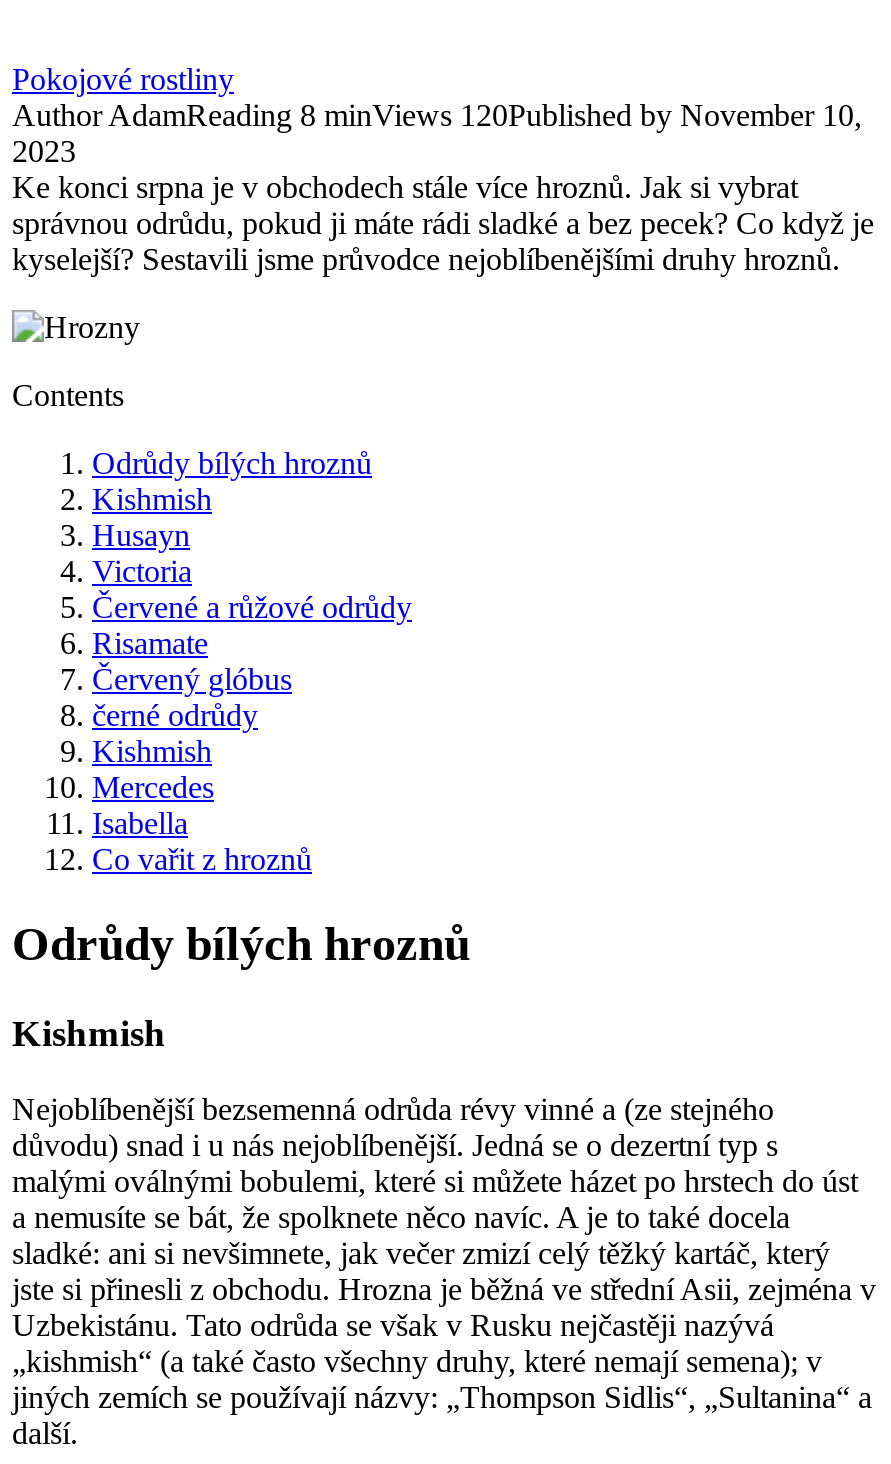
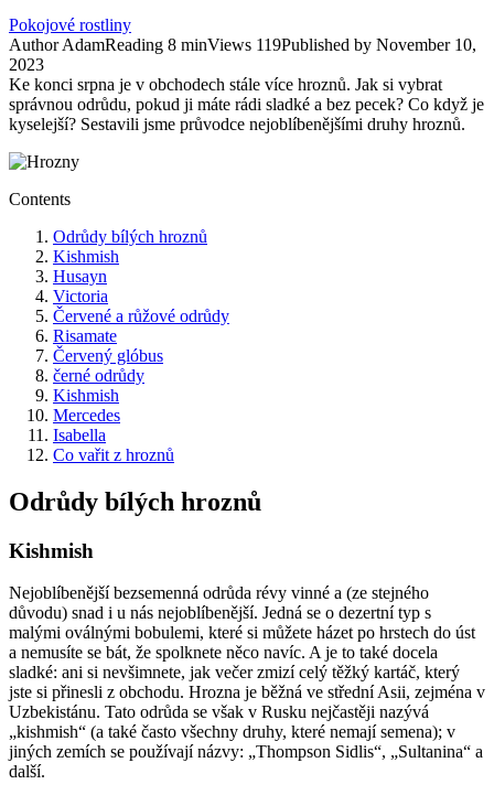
- Author AdamReading 8 minViews 120Published by November 10,
+ Author AdamReading 8 minViews 119Published by November 10,
